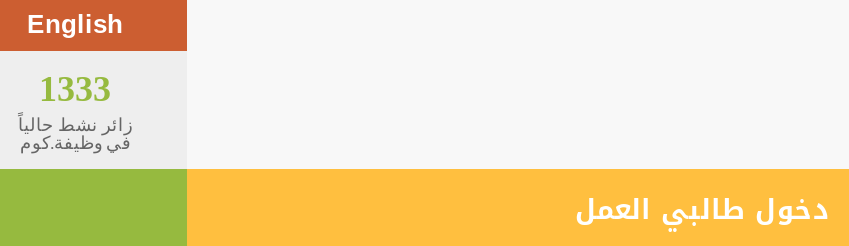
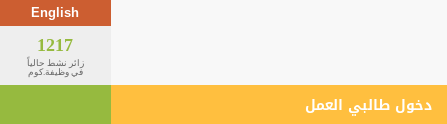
- 1333
+ 1217
